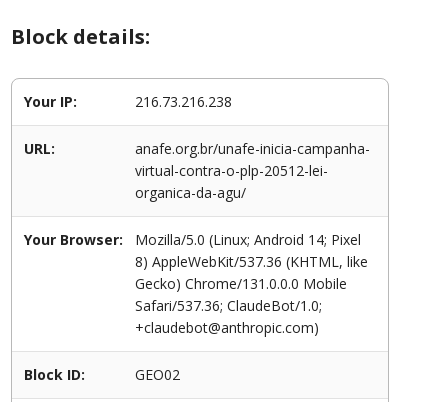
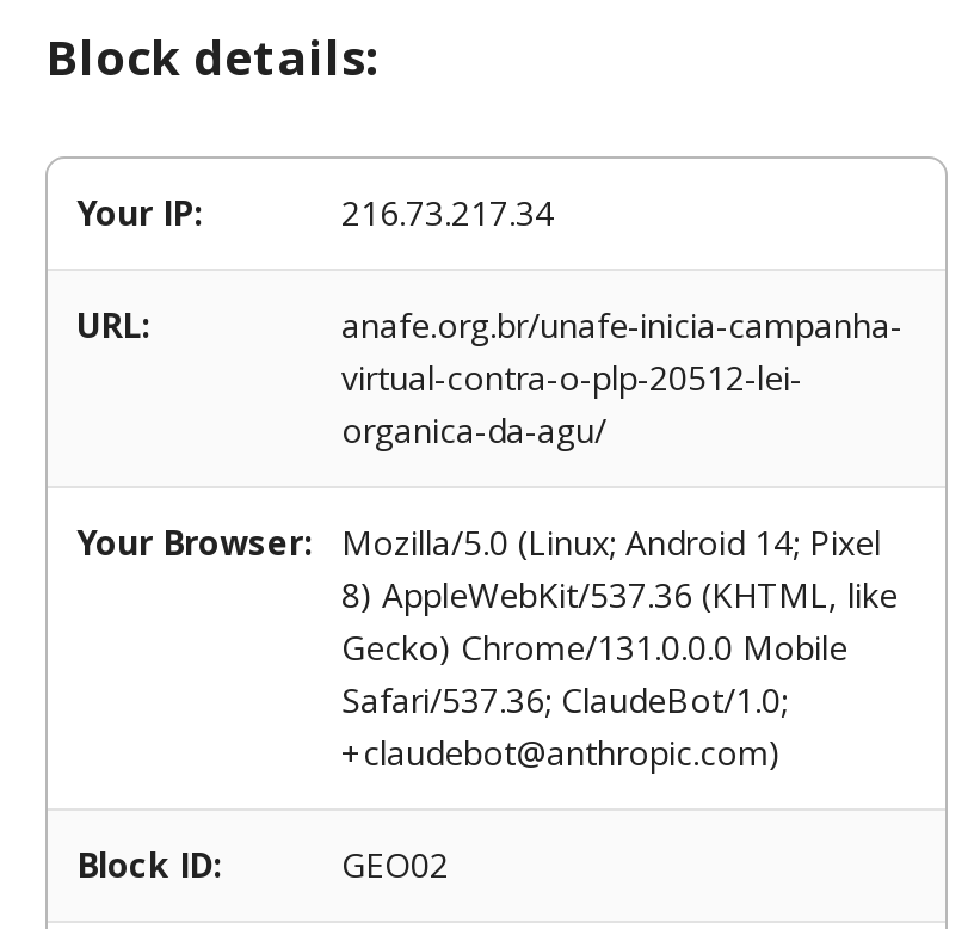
- 216.73.216.238
+ 216.73.217.34
